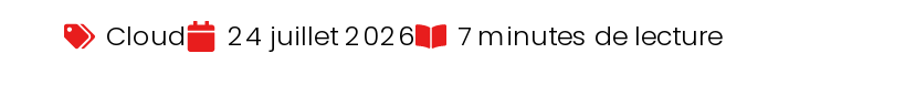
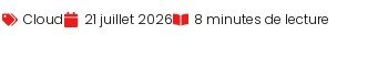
- 24 juillet 2026
- 7 minutes de lecture
+ 21 juillet 2026
+ 8 minutes de lecture
